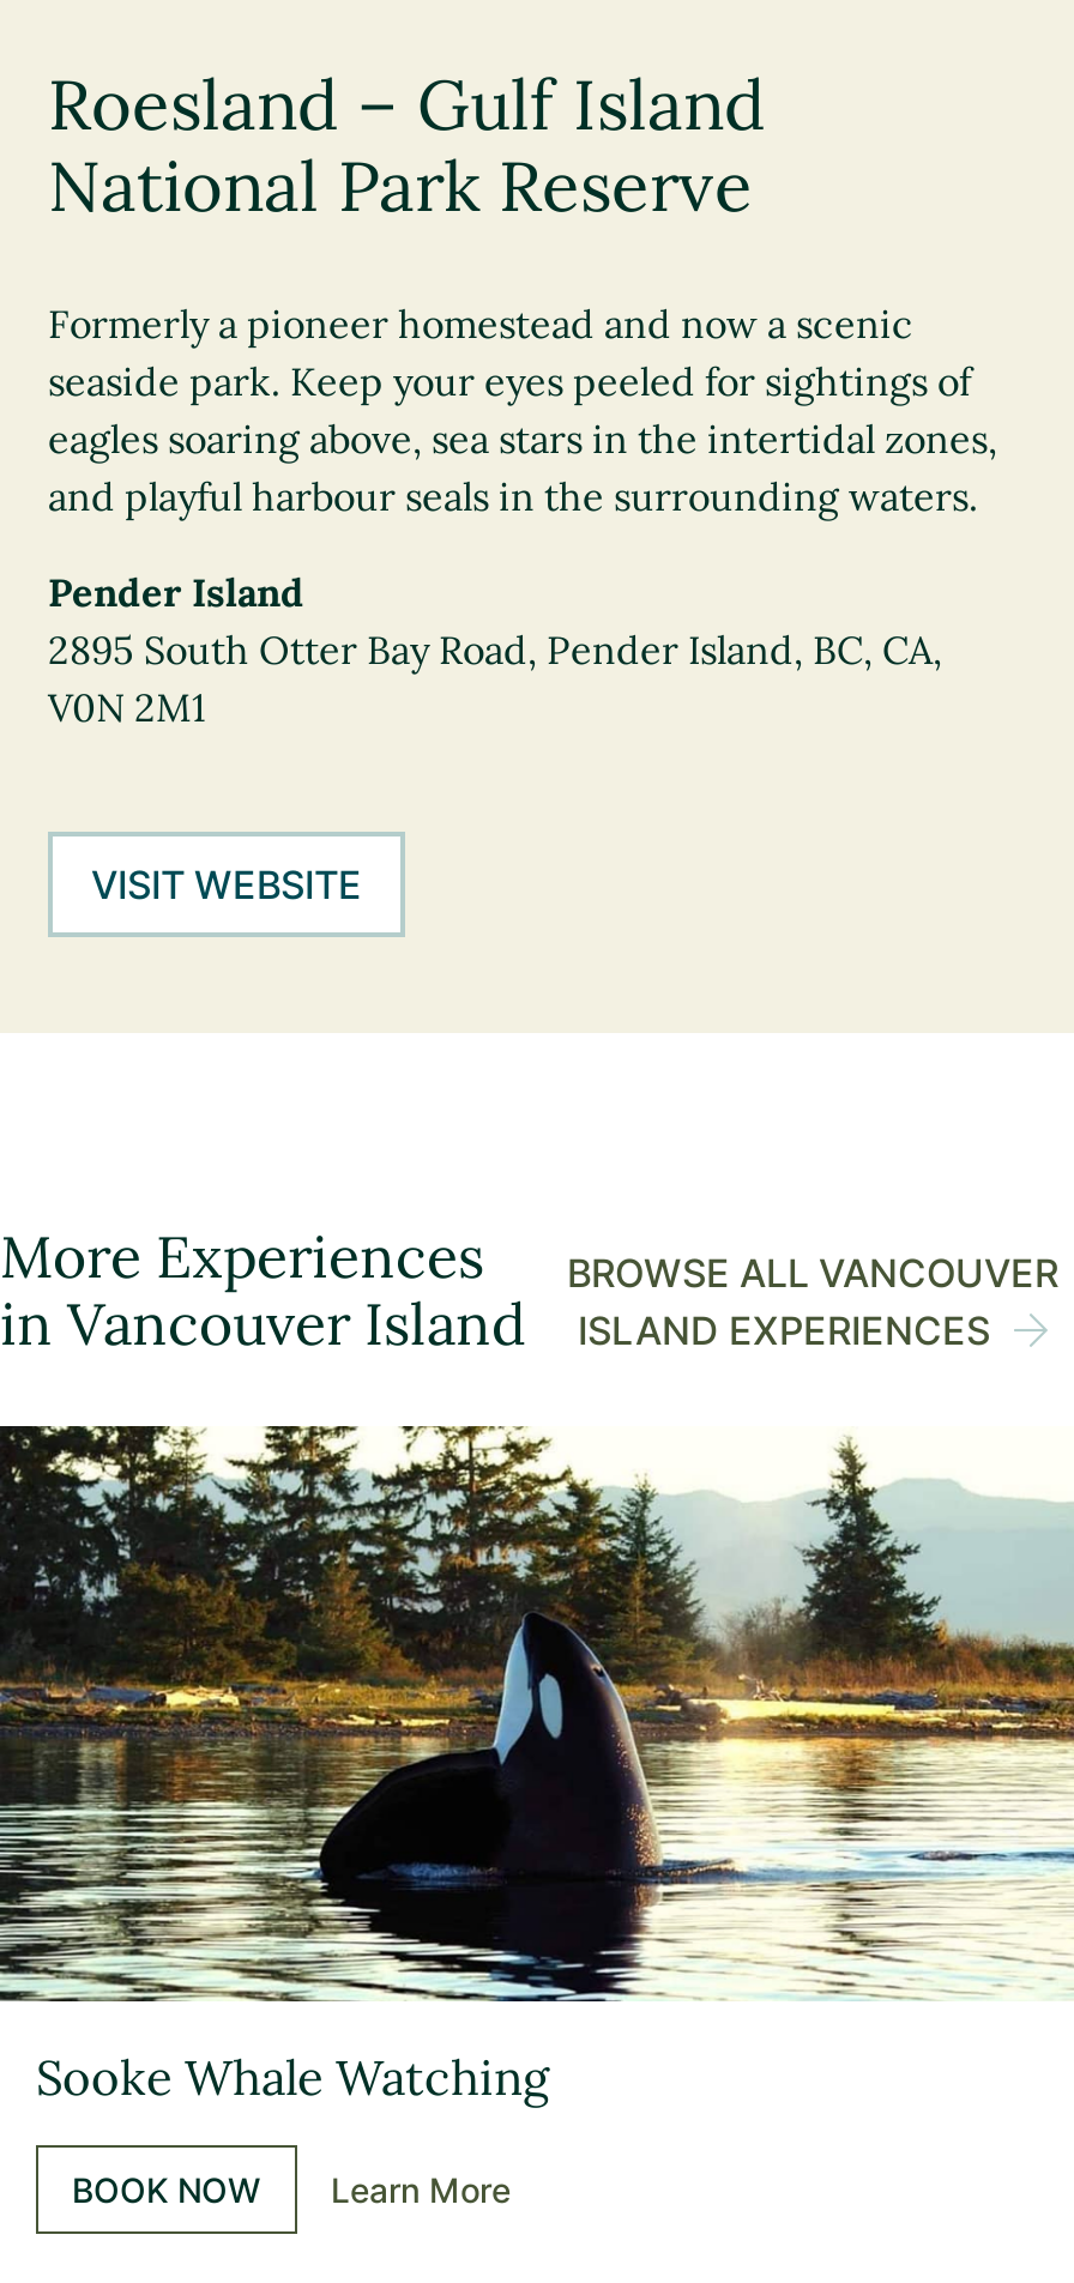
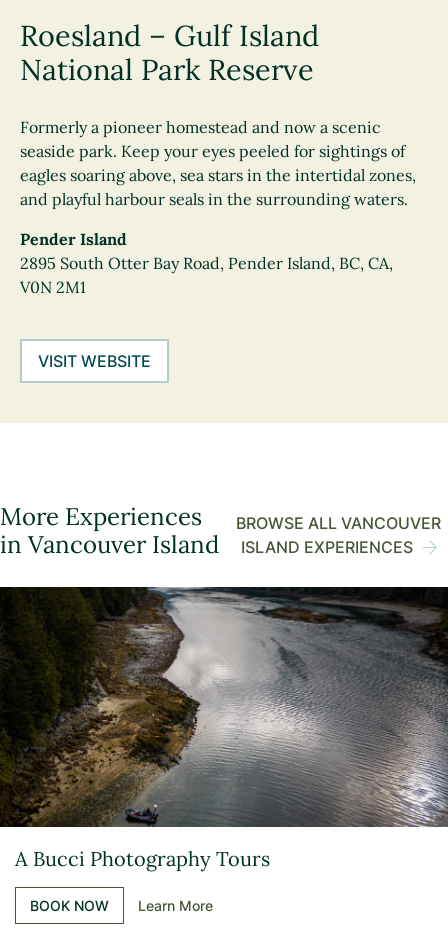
- [image]
- Sooke Whale Watching
+ [image]
+ A Bucci Photography Tours
